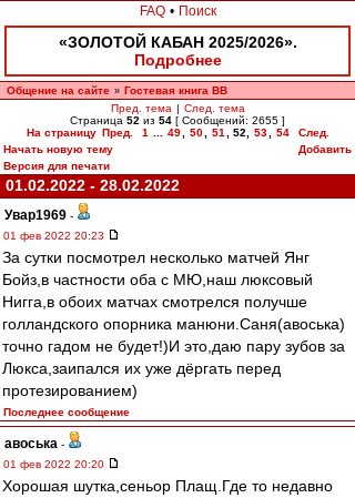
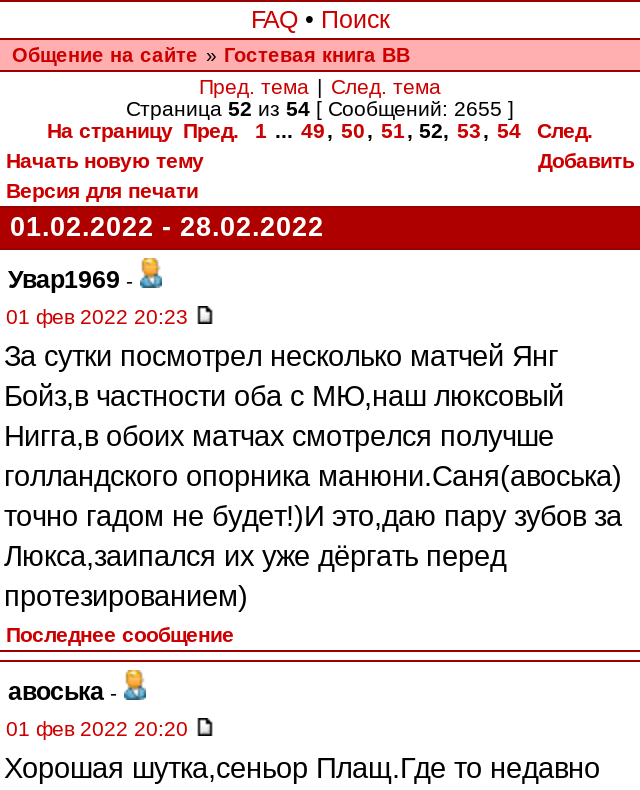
- «ЗОЛОТОЙ КАБАН 2025/2026».
- Подробнее
